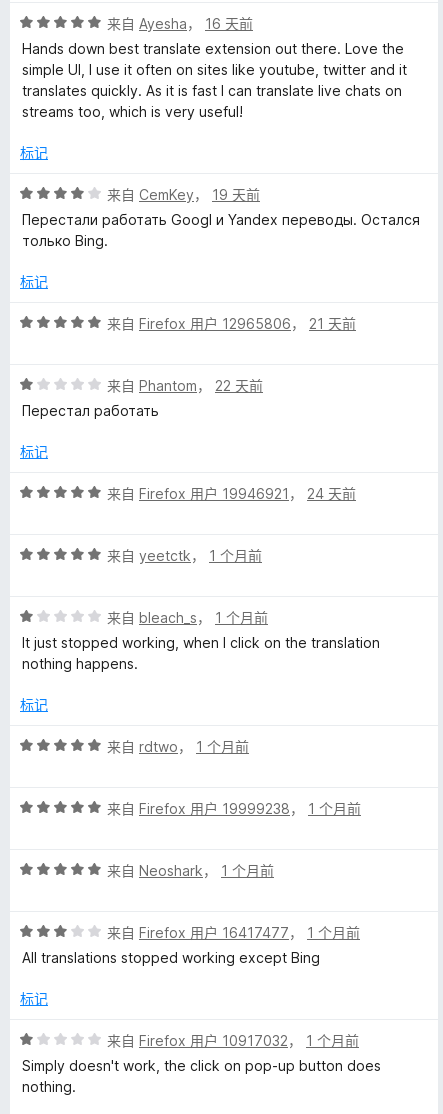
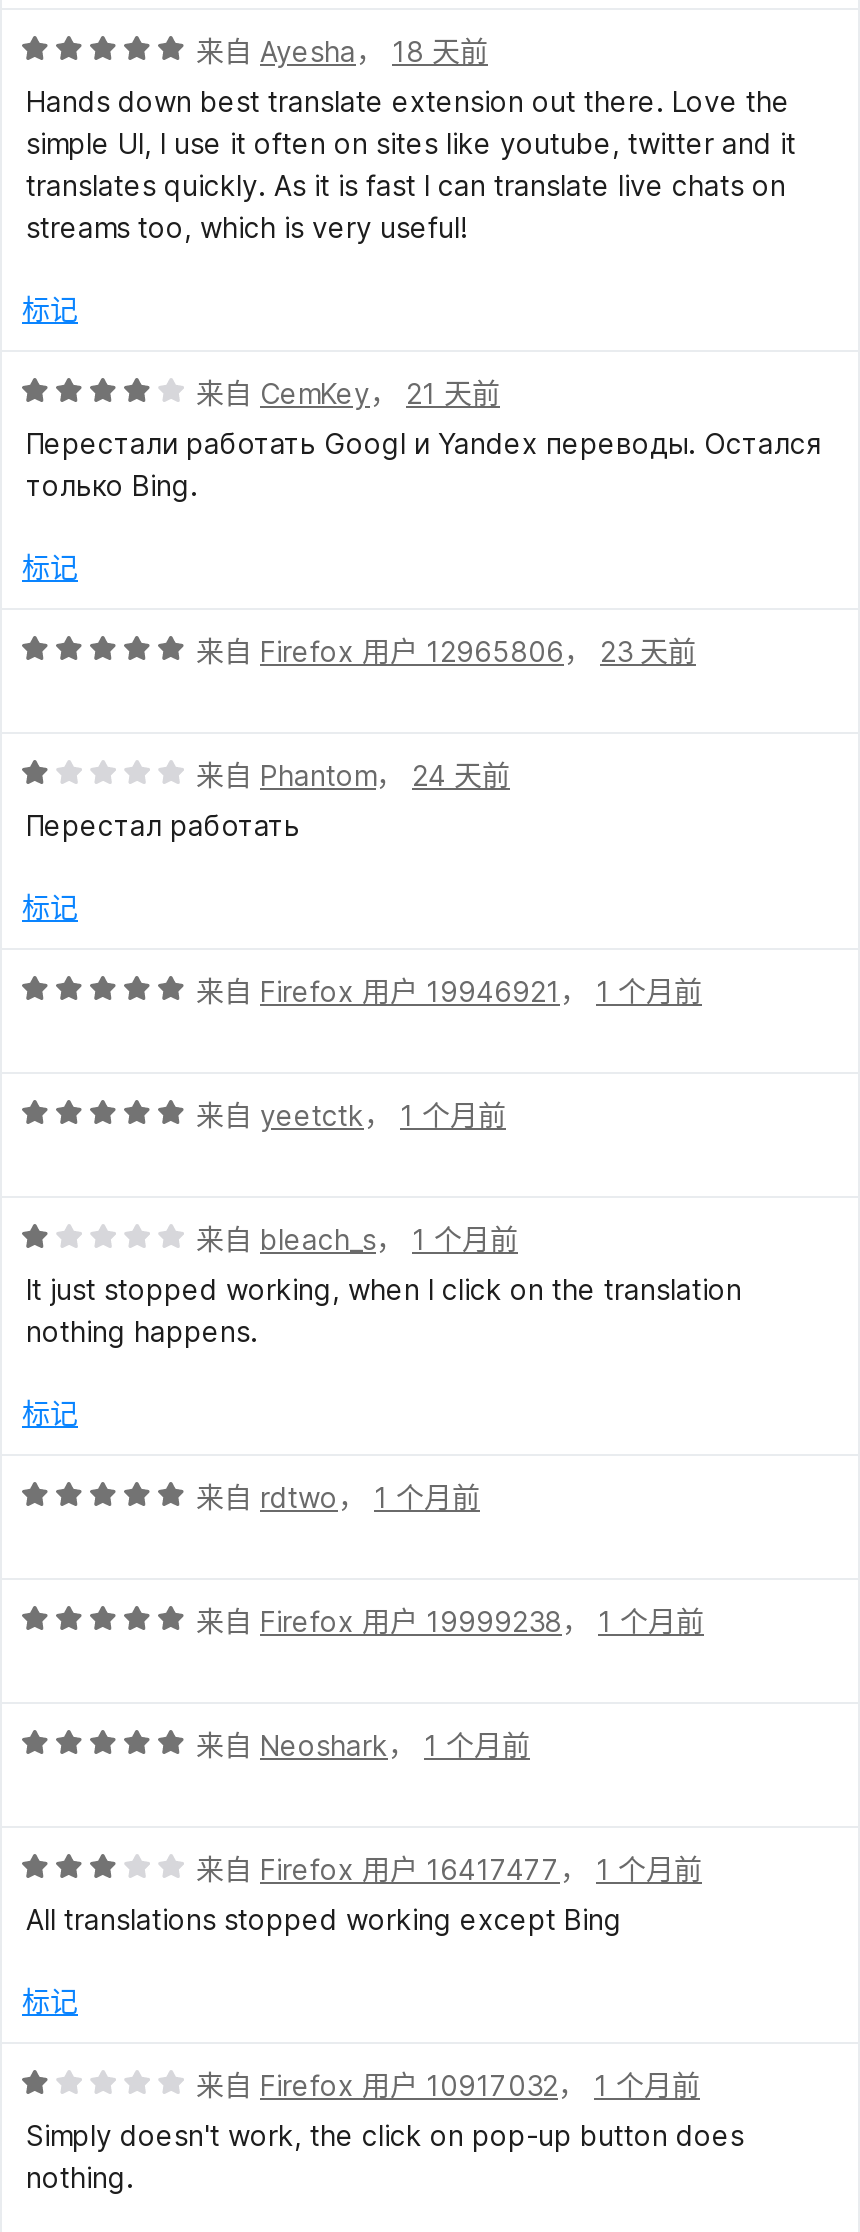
- 来自Ayesha，16 天前
+ 来自Ayesha，18 天前

- 来自CemKey，19 天前
+ 来自CemKey，21 天前

- 来自Firefox 用户 12965806，21 天前
+ 来自Firefox 用户 12965806，23 天前

- 来自Phantom，22 天前
+ 来自Phantom，24 天前

- 来自Firefox 用户 19946921，24 天前
+ 来自Firefox 用户 19946921，1 个月前
